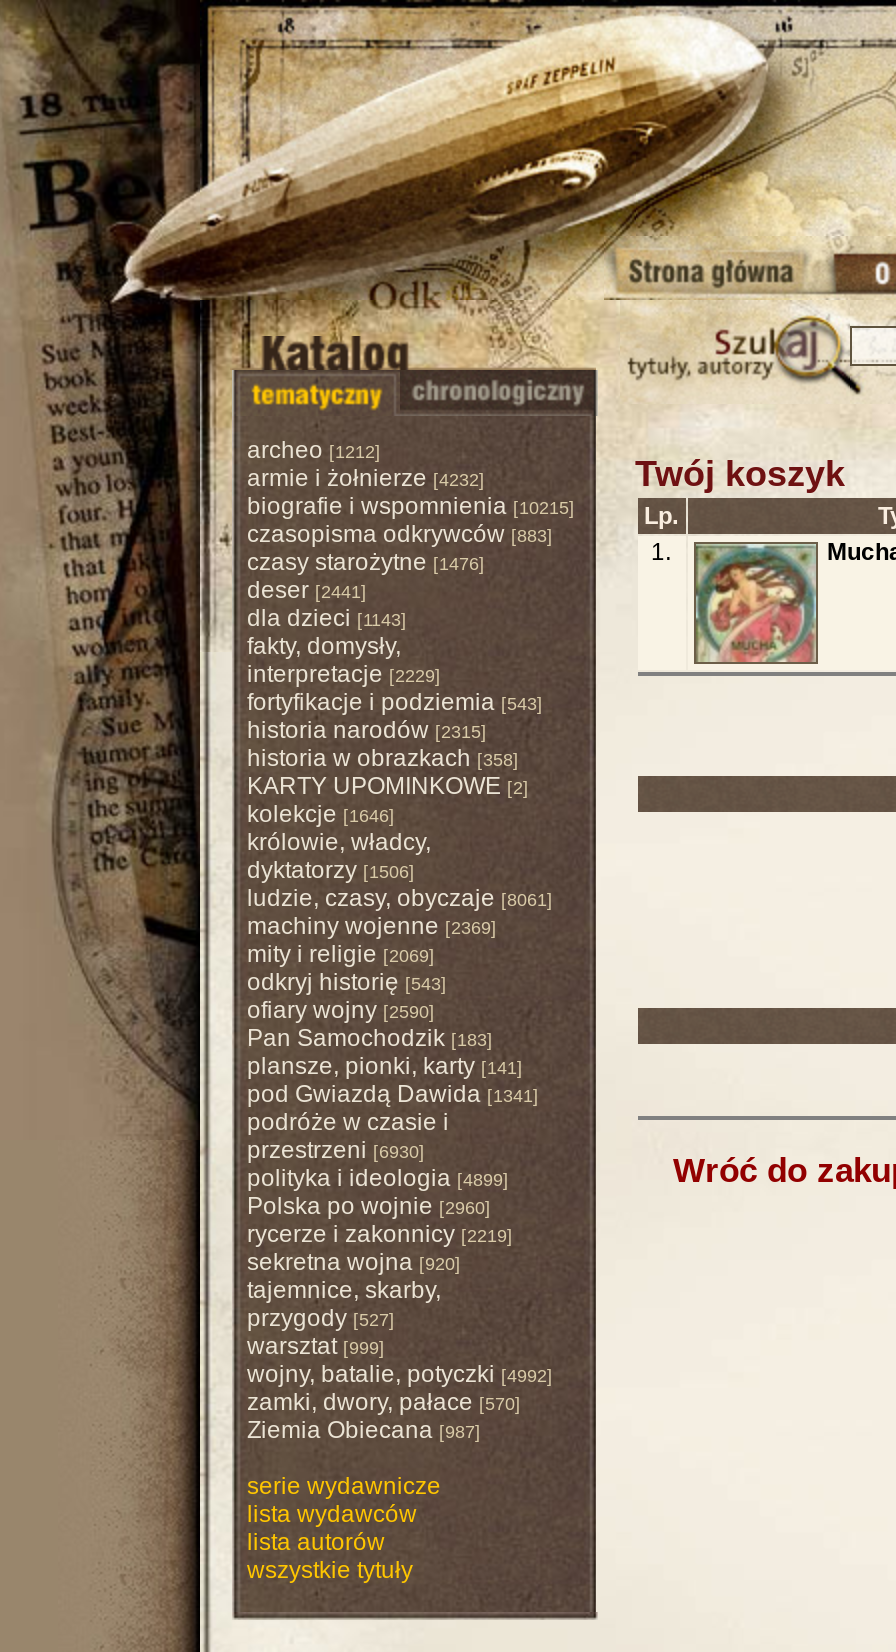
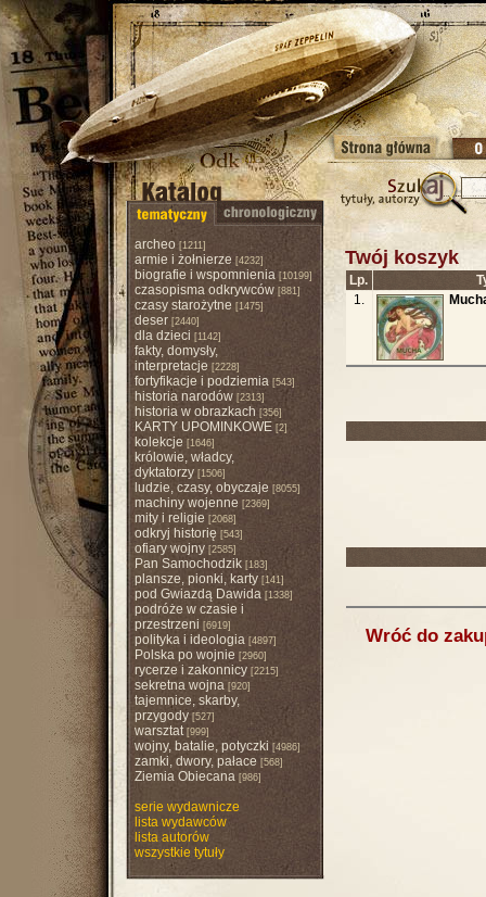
- archeo [1212]
+ archeo [1211]

- biografie i wspomnienia [10215]
+ biografie i wspomnienia [10199]

- czasopisma odkrywców [883]
+ czasopisma odkrywców [881]

- czasy starożytne [1476]
+ czasy starożytne [1475]

- deser [2441]
+ deser [2440]

- dla dzieci [1143]
+ dla dzieci [1142]

- interpretacje [2229]
+ interpretacje [2228]

- historia narodów [2315]
+ historia narodów [2313]

- historia w obrazkach [358]
+ historia w obrazkach [356]

- ludzie, czasy, obyczaje [8061]
+ ludzie, czasy, obyczaje [8055]

- mity i religie[2069]
+ mity i religie[2068]

- ofiary wojny [2590]
+ ofiary wojny [2585]

- pod Gwiazdą Dawida [1341]
+ pod Gwiazdą Dawida [1338]

- przestrzeni [6930]
+ przestrzeni [6919]

- polityka i ideologia [4899]
+ polityka i ideologia [4897]

- rycerze i zakonnicy [2219]
+ rycerze i zakonnicy [2215]

- wojny, batalie, potyczki [4992]
+ wojny, batalie, potyczki [4986]

- zamki, dwory, pałace [570]
+ zamki, dwory, pałace [568]

- Ziemia Obiecana [987]
+ Ziemia Obiecana [986]
